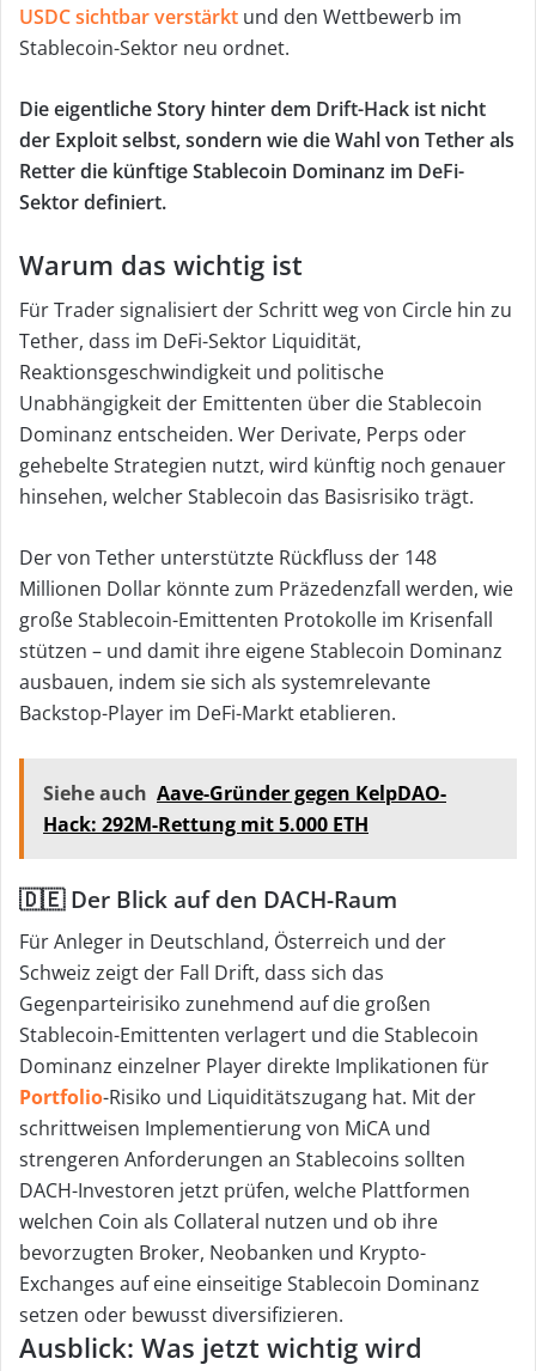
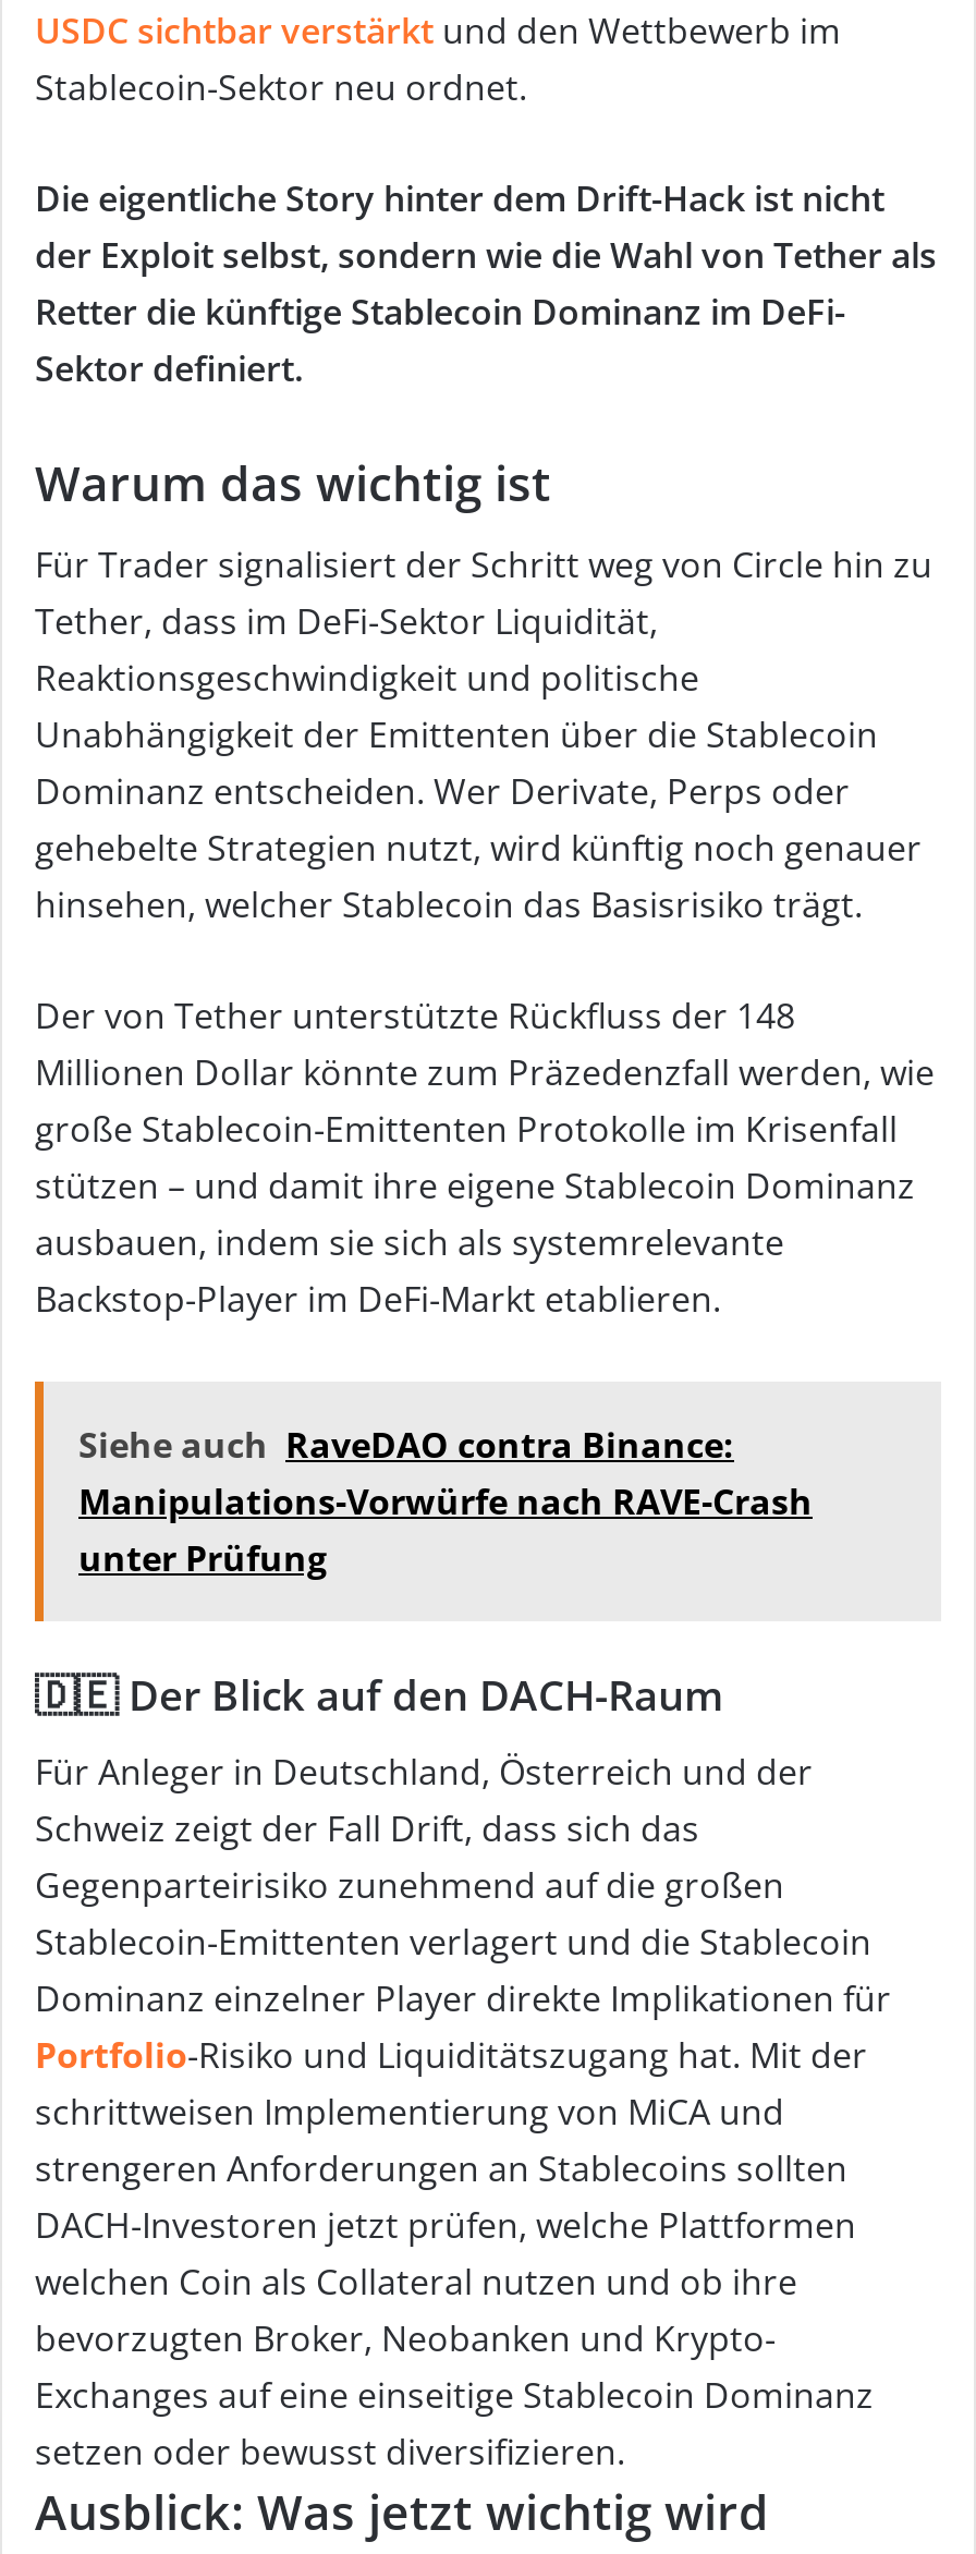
- Siehe auch Aave-Gründer gegen KelpDAO-
- Hack: 292M-Rettung mit 5.000 ETH
+ Siehe auch RaveDAO contra Binance:
+ Manipulations-Vorwürfe nach RAVE-Crash
+ unter Prüfung
